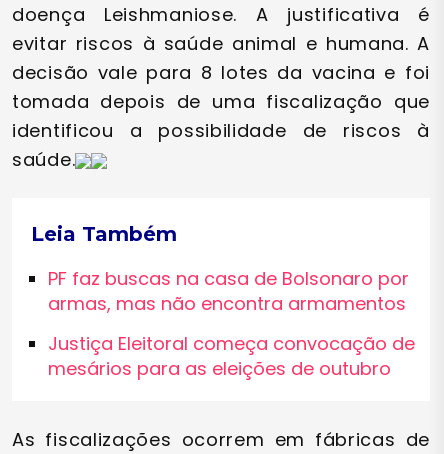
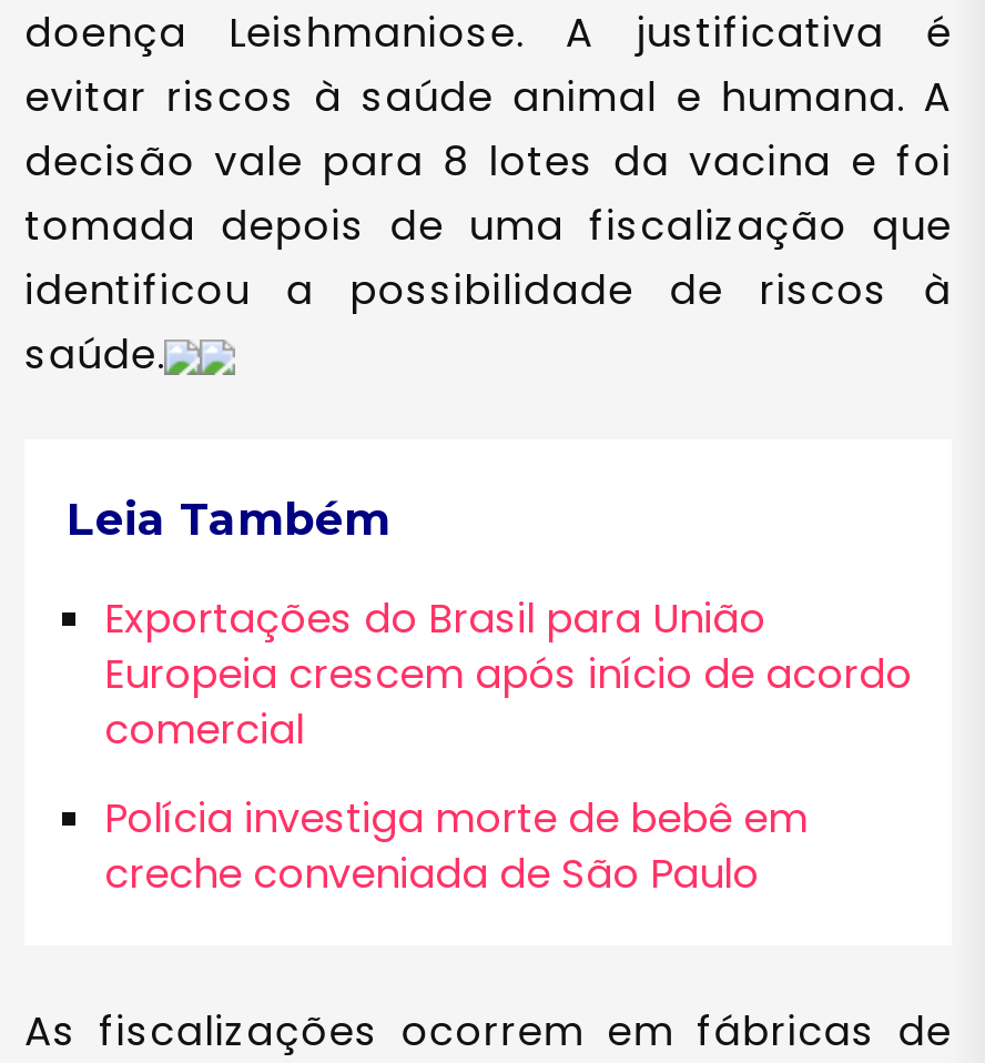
- PF faz buscas na casa de Bolsonaro por
- armas, mas não encontra armamentos
+ Exportações do Brasil para União
+ Europeia crescem após início de acordo
+ comercial

- Justiça Eleitoral começa convocação de
- mesários para as eleições de outubro
+ Polícia investiga morte de bebê em
+ creche conveniada de São Paulo
